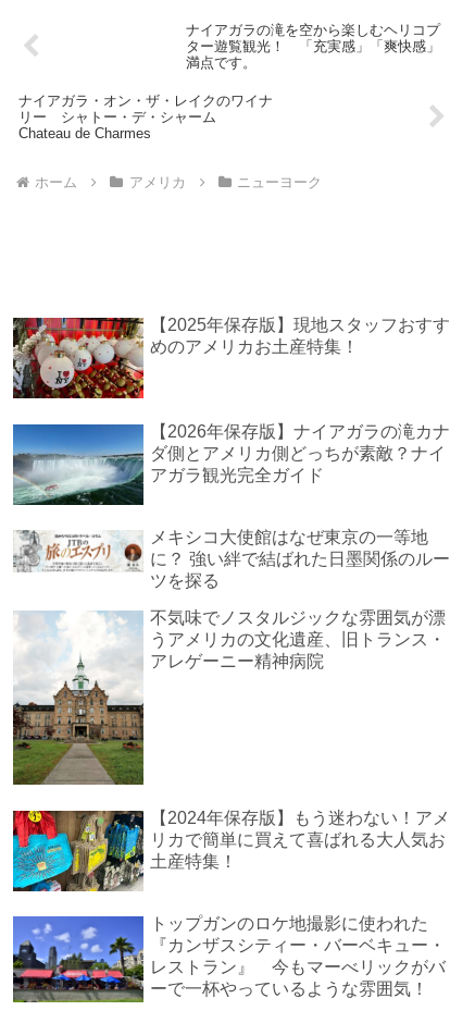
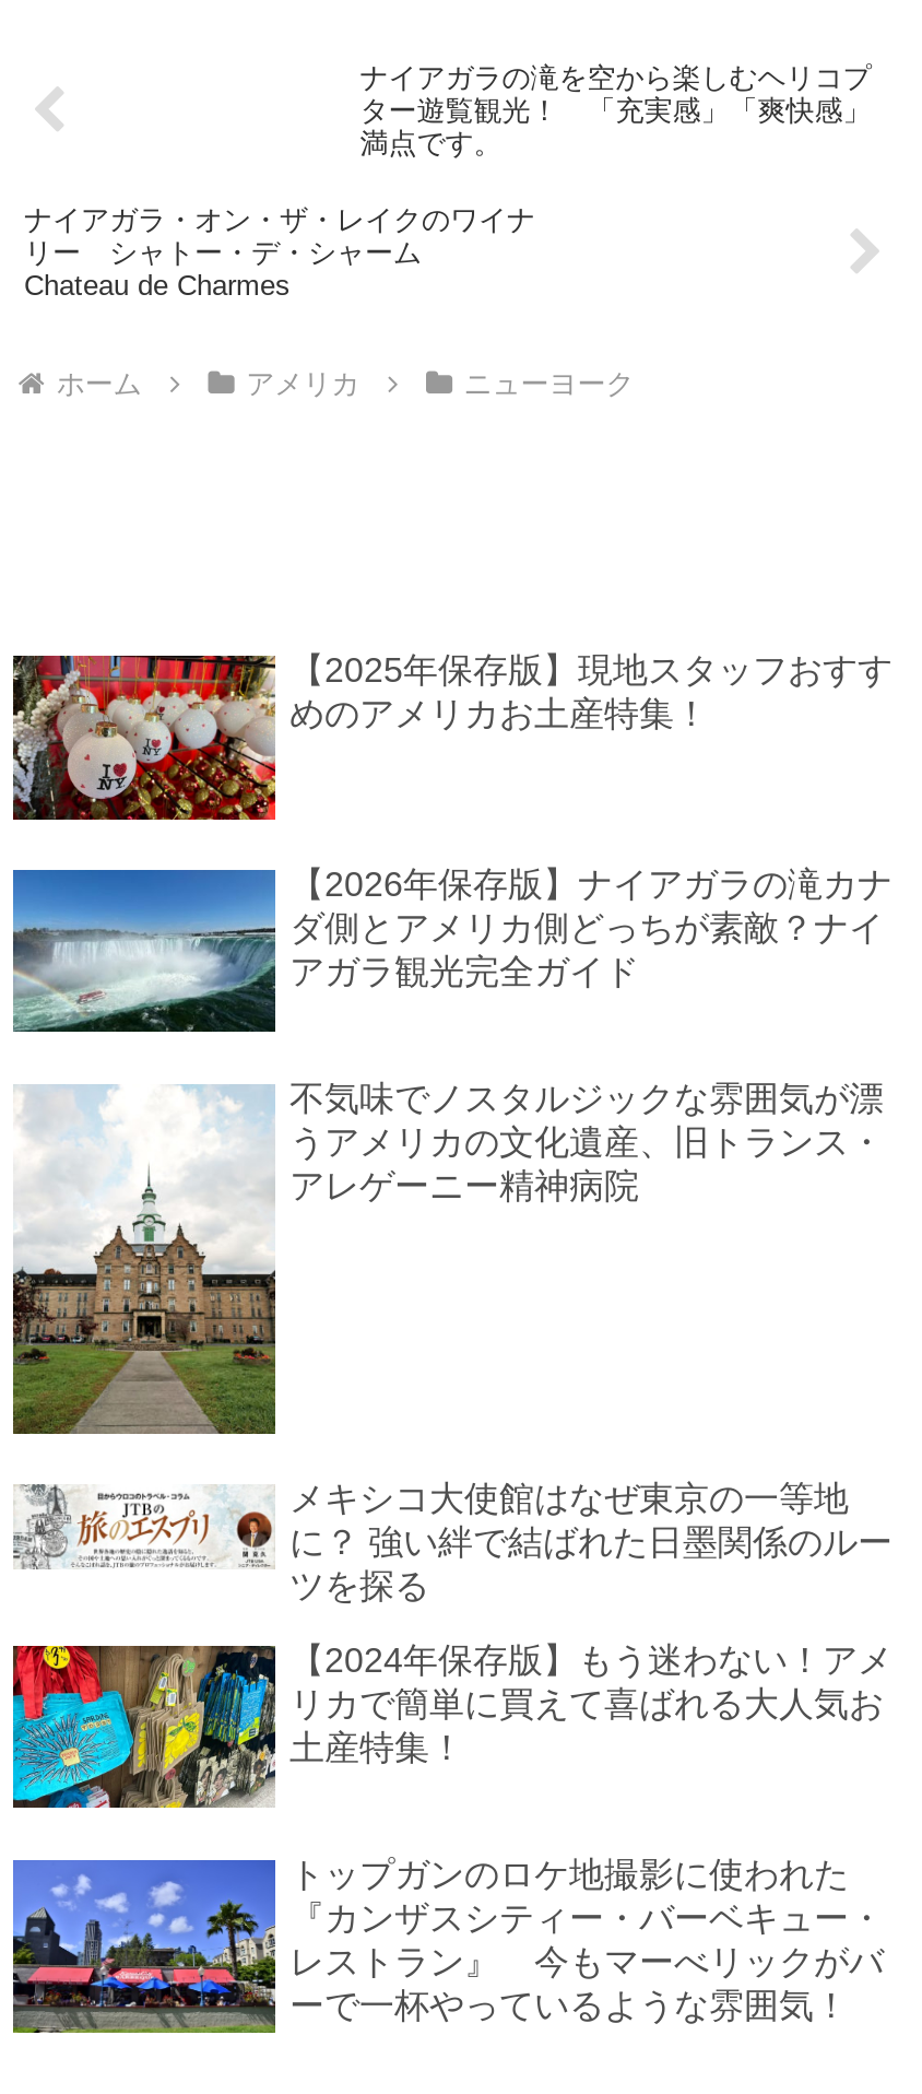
moved down: [image] | メキシコ大使館はなぜ東京の一等地 | に？ 強い絆で結ばれた日墨関係のルー | ツを探る

moved up: [image] | 不気味でノスタルジックな雰囲気が漂 | うアメリカの文化遺産、旧トランス・ | アレゲーニー精神病院
